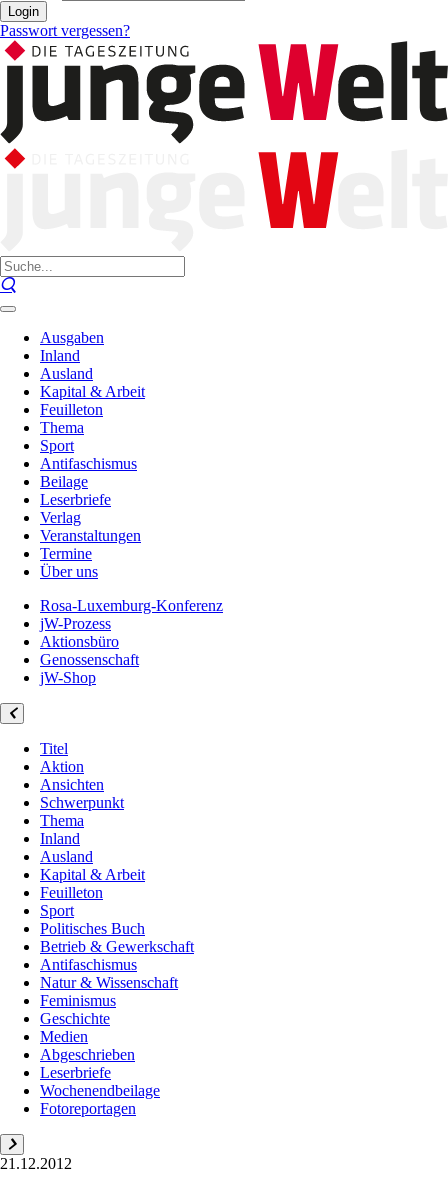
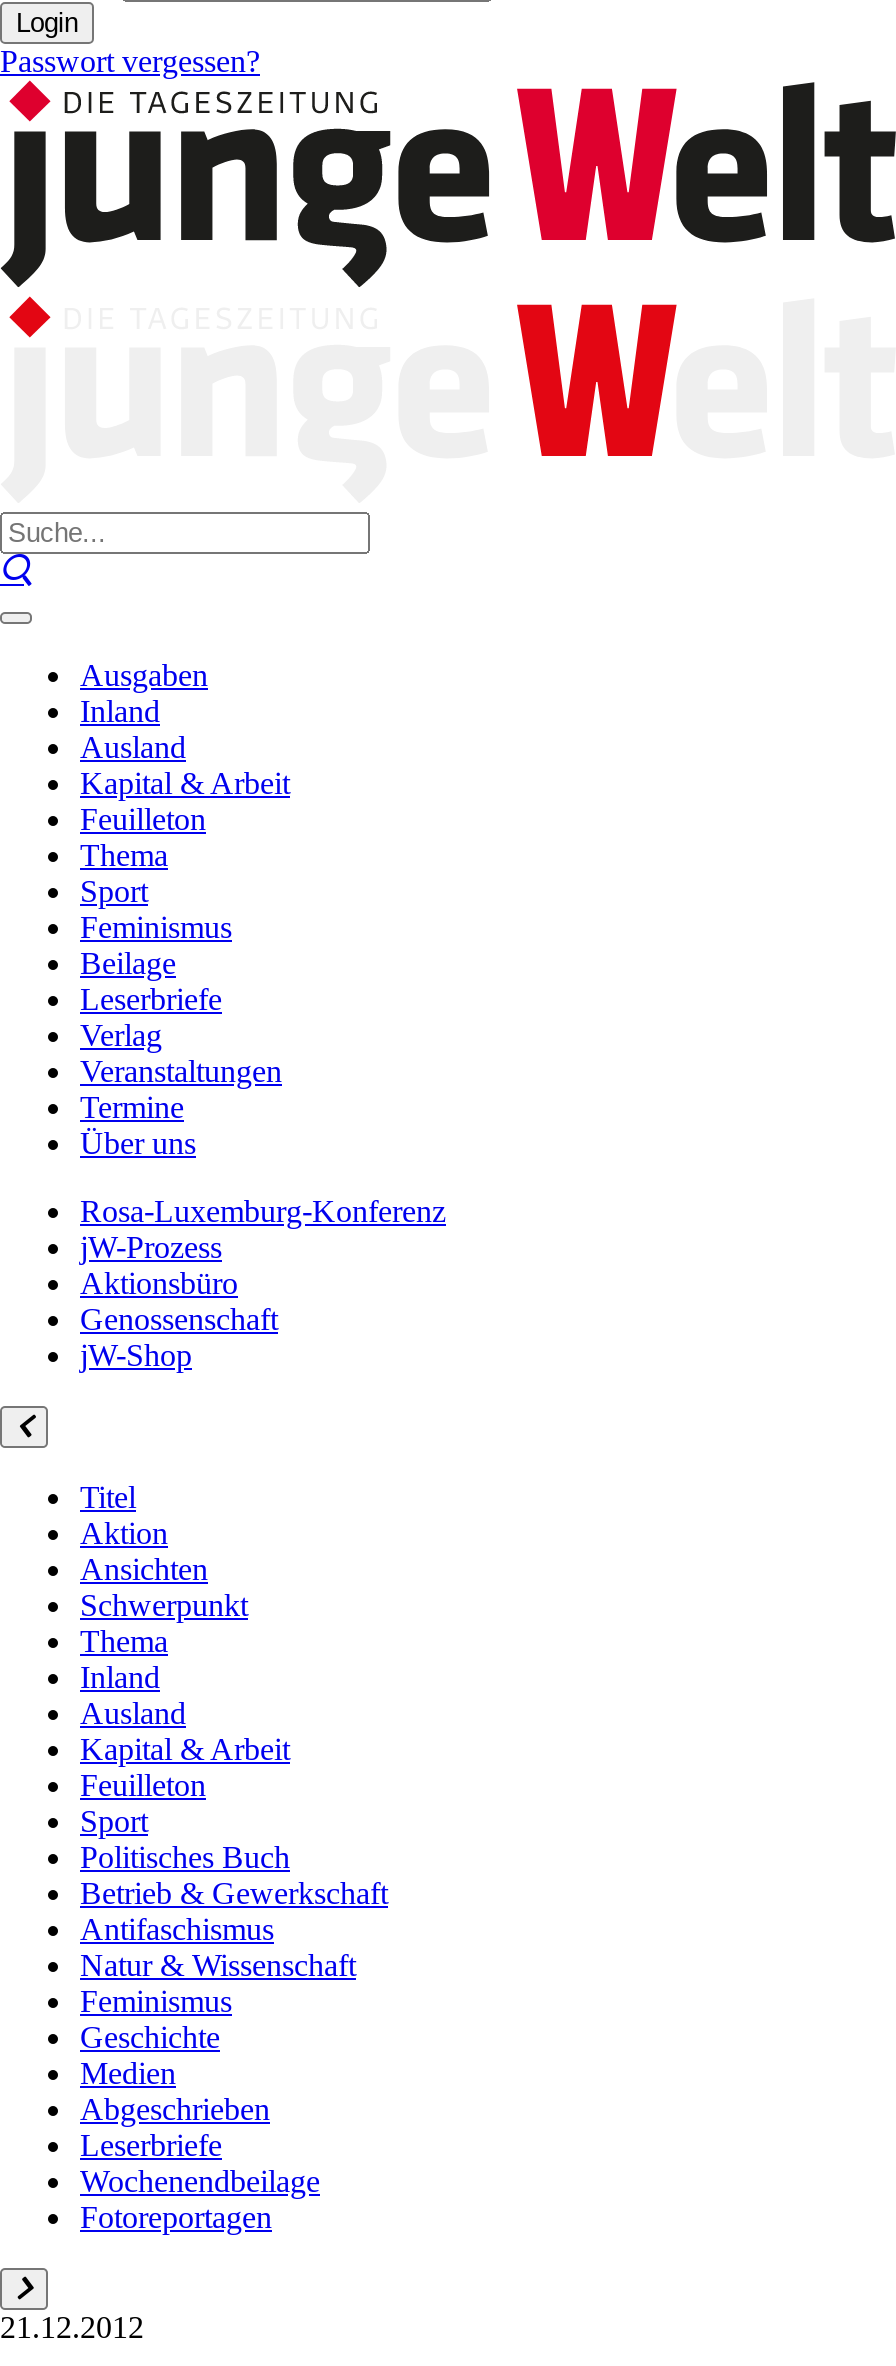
- Antifaschismus
+ Feminismus
